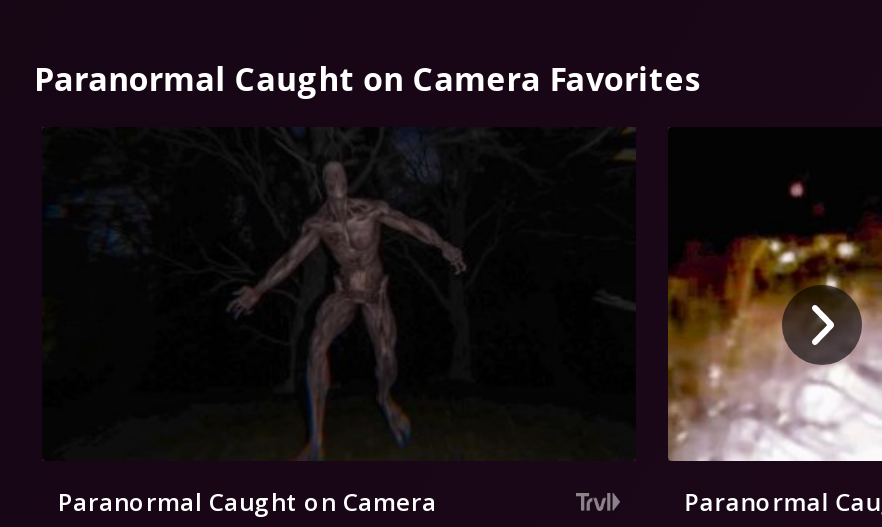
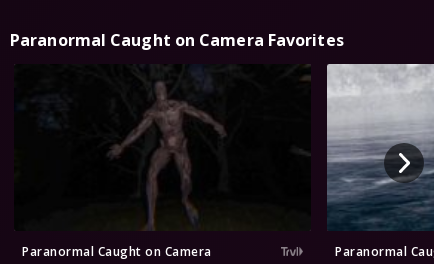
- [image]
+ [image]
